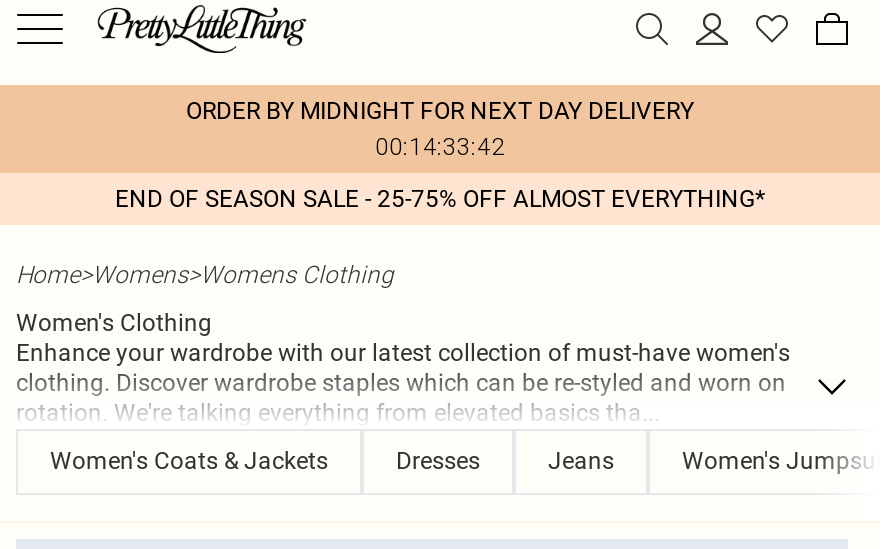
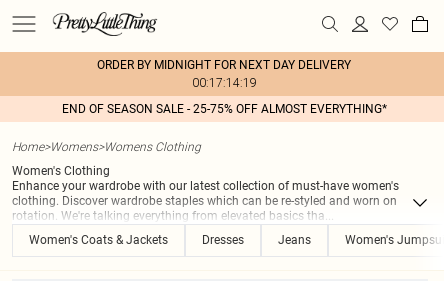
- 00:14:33:42
+ 00:17:14:19
